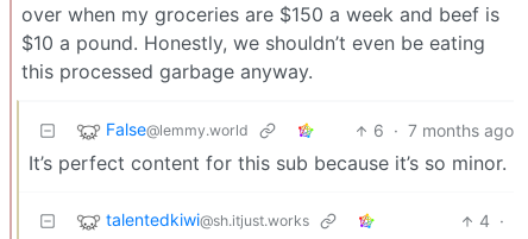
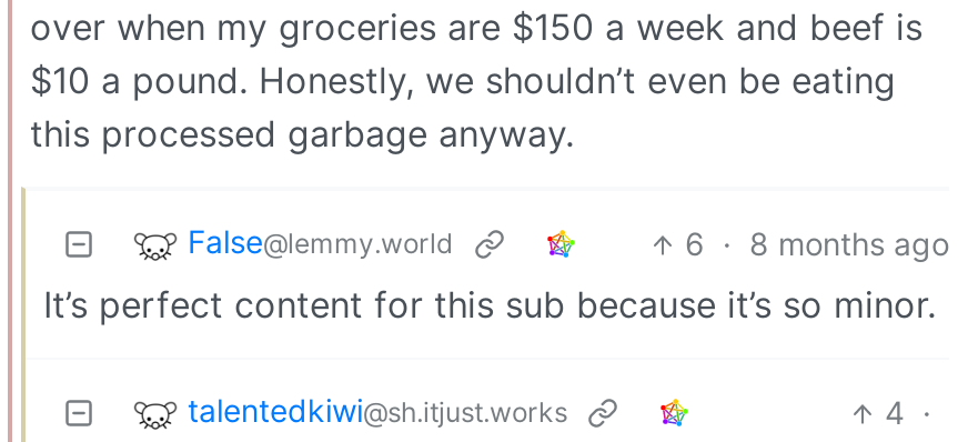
- 6 · 7 months ago
+ 6 · 8 months ago
